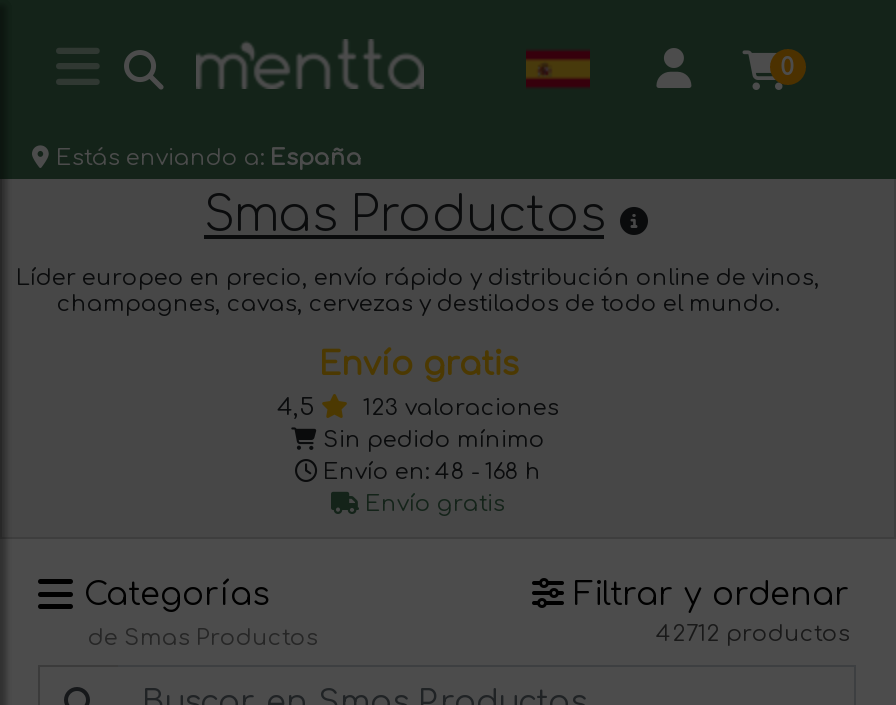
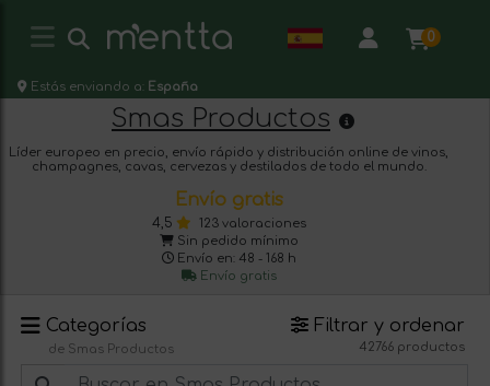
- 42712 productos
+ 42766 productos
